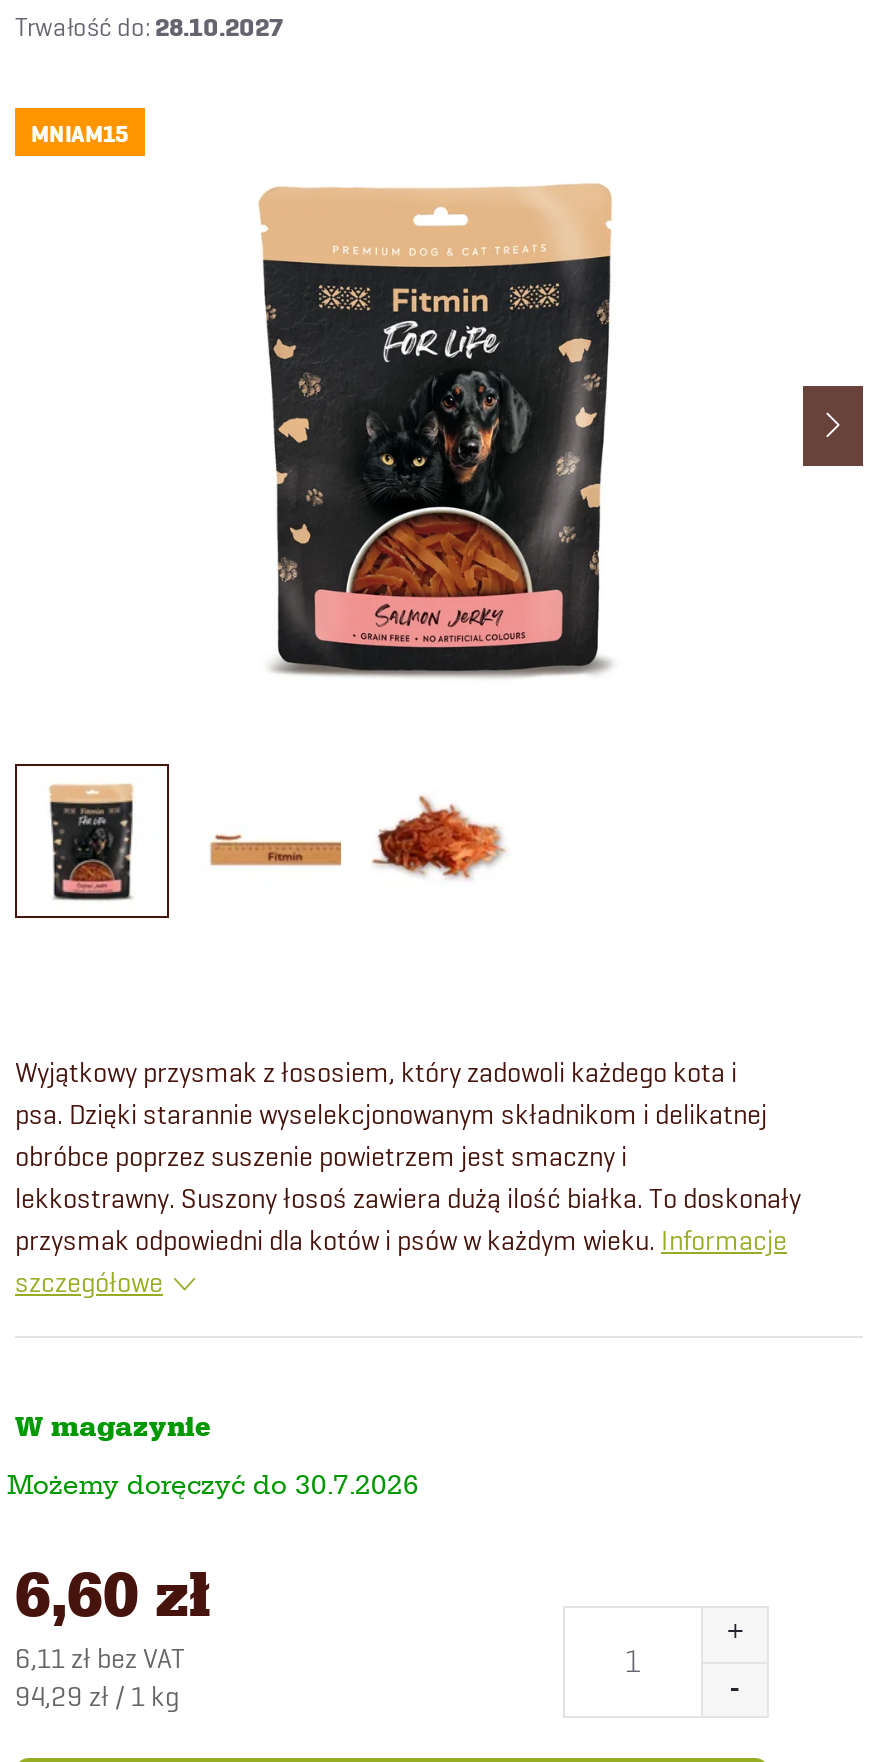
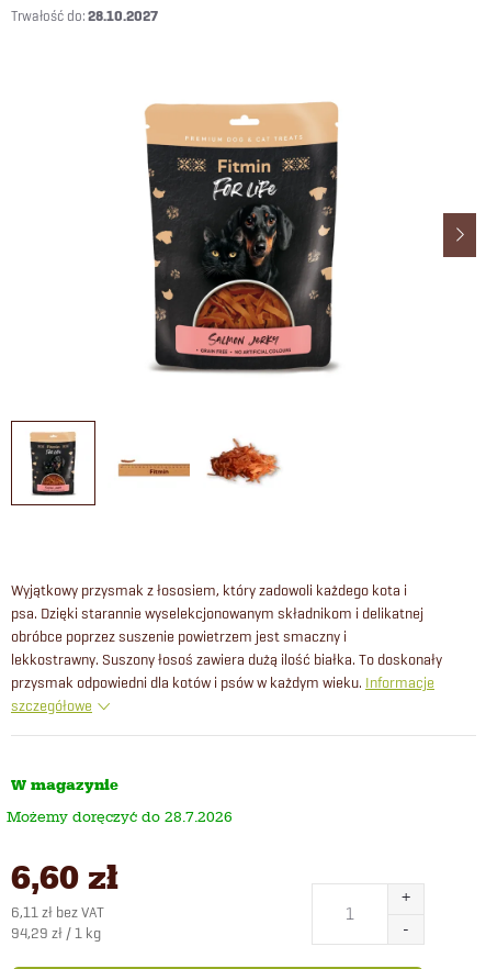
- MNIAM15

- 30.7.2026
+ 28.7.2026
